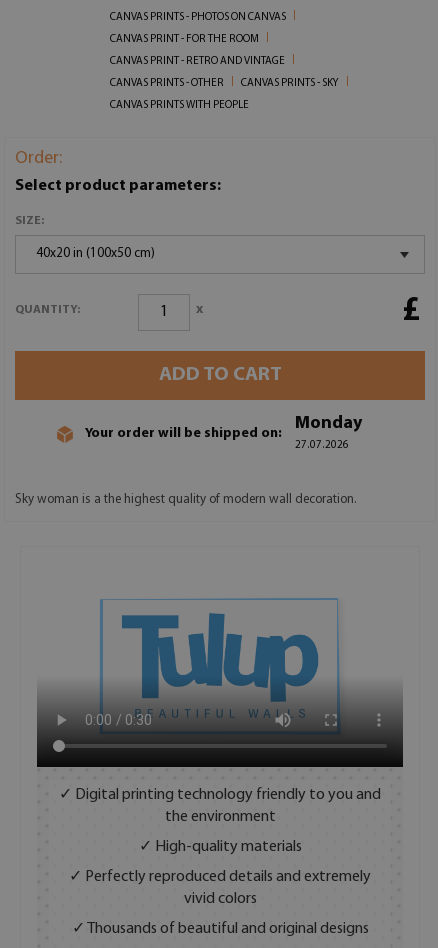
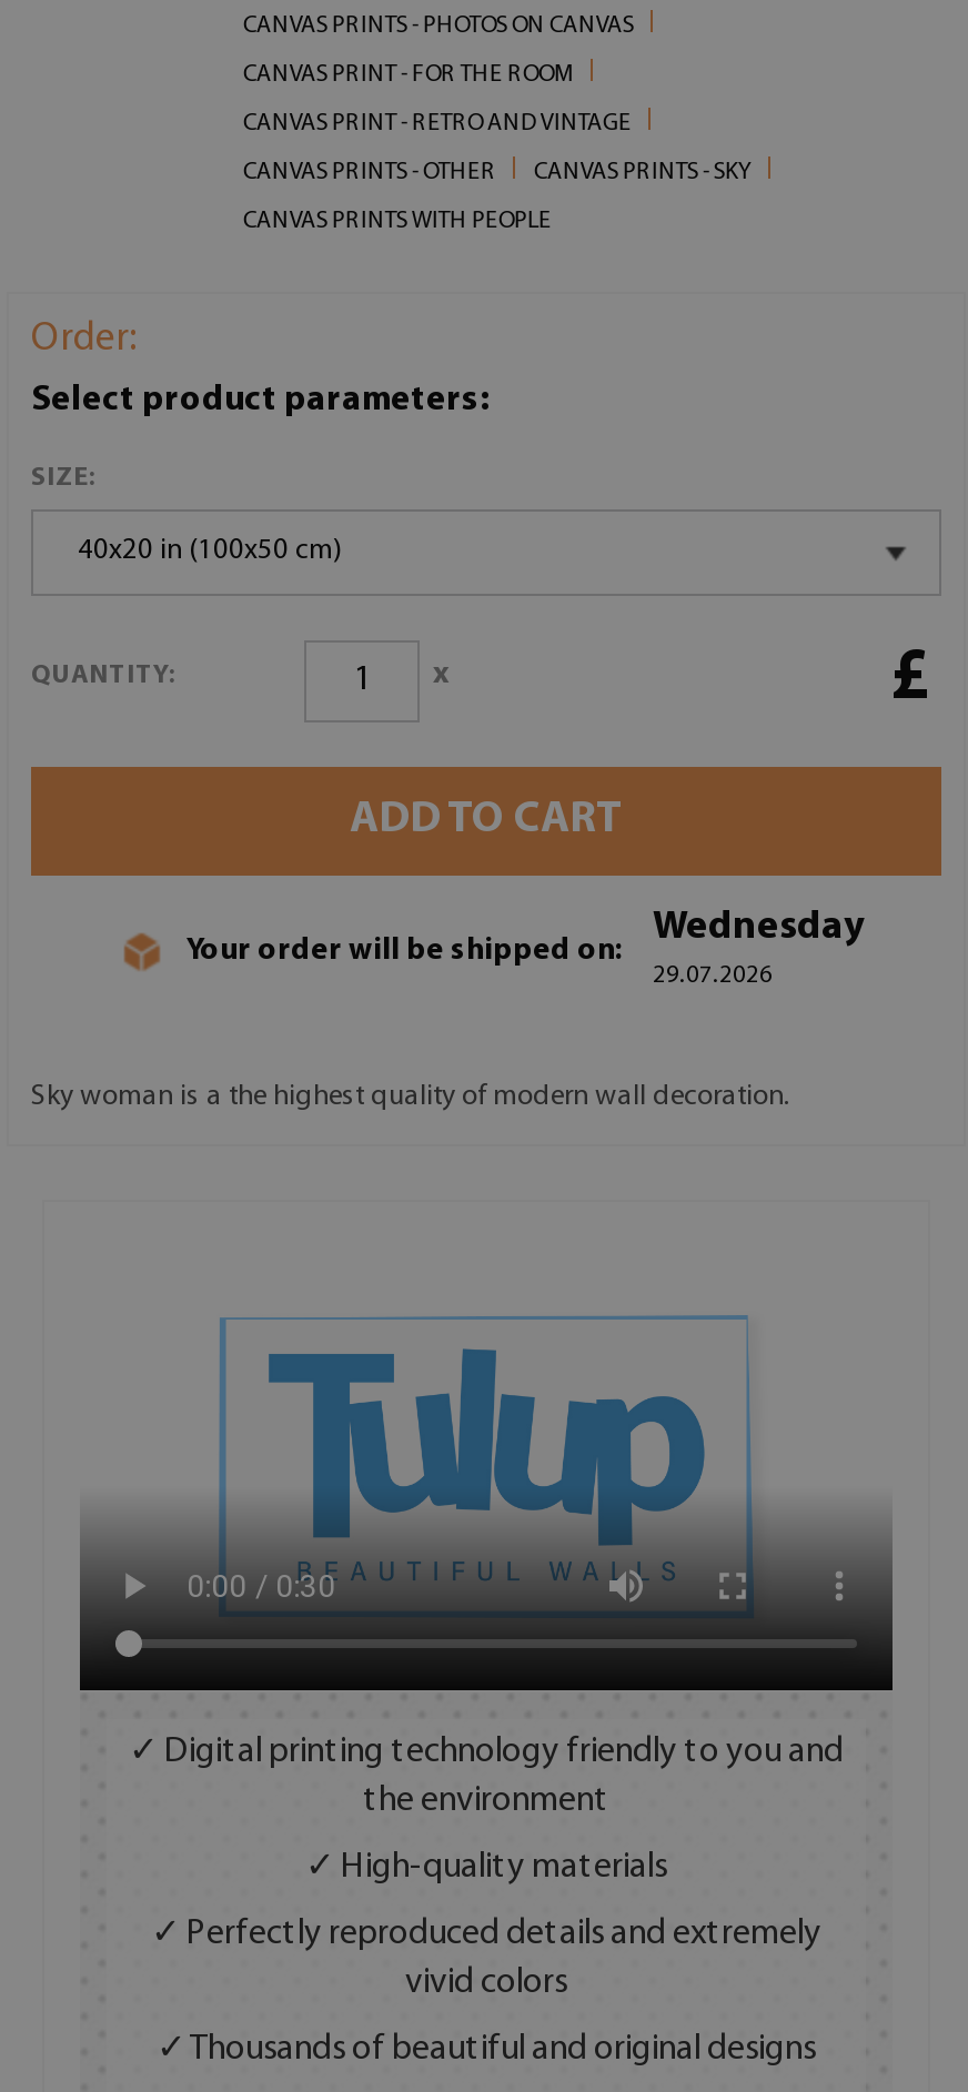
- Monday
- 27.07.2026
+ Wednesday
+ 29.07.2026
